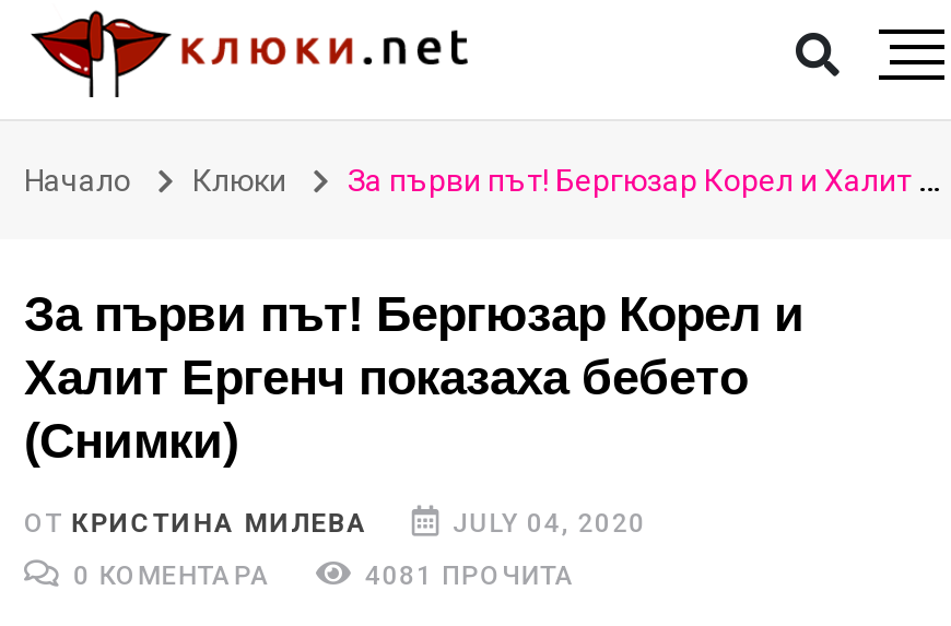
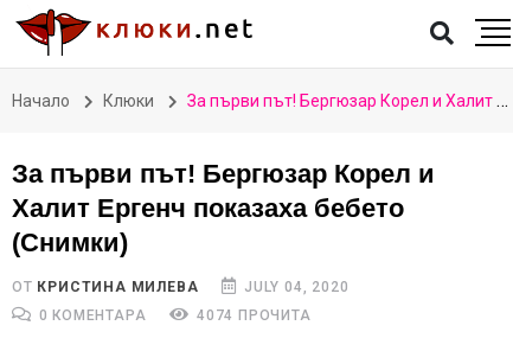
- 4081 ПРОЧИТА
+ 4074 ПРОЧИТА
